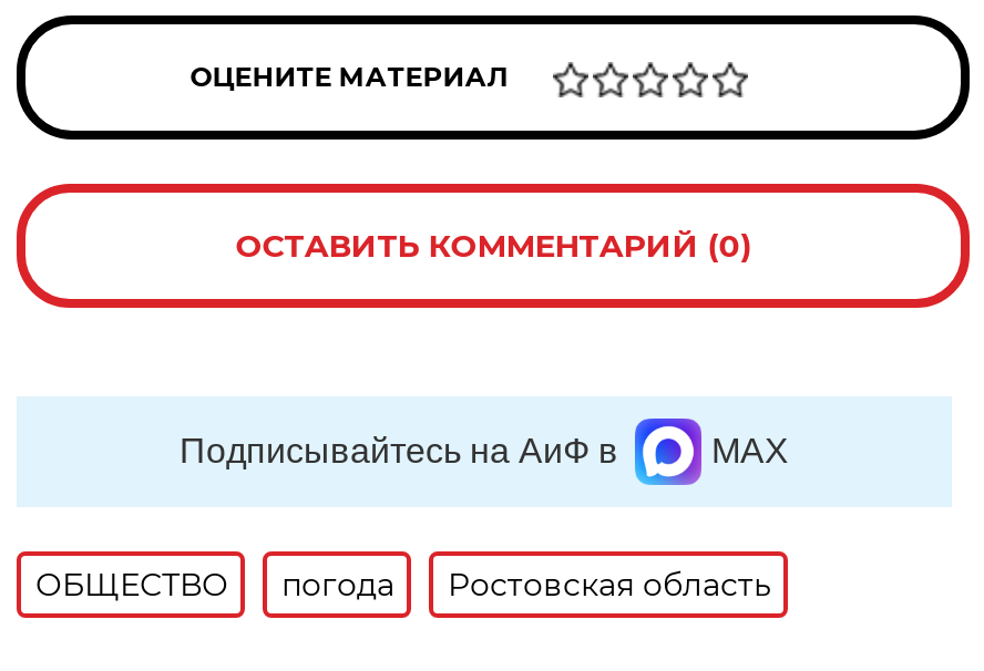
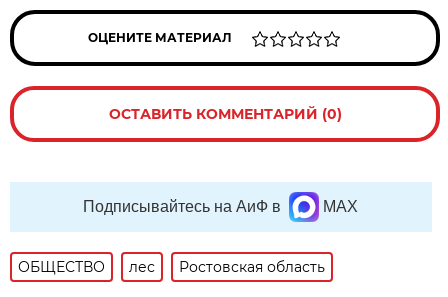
- погода
+ лес
